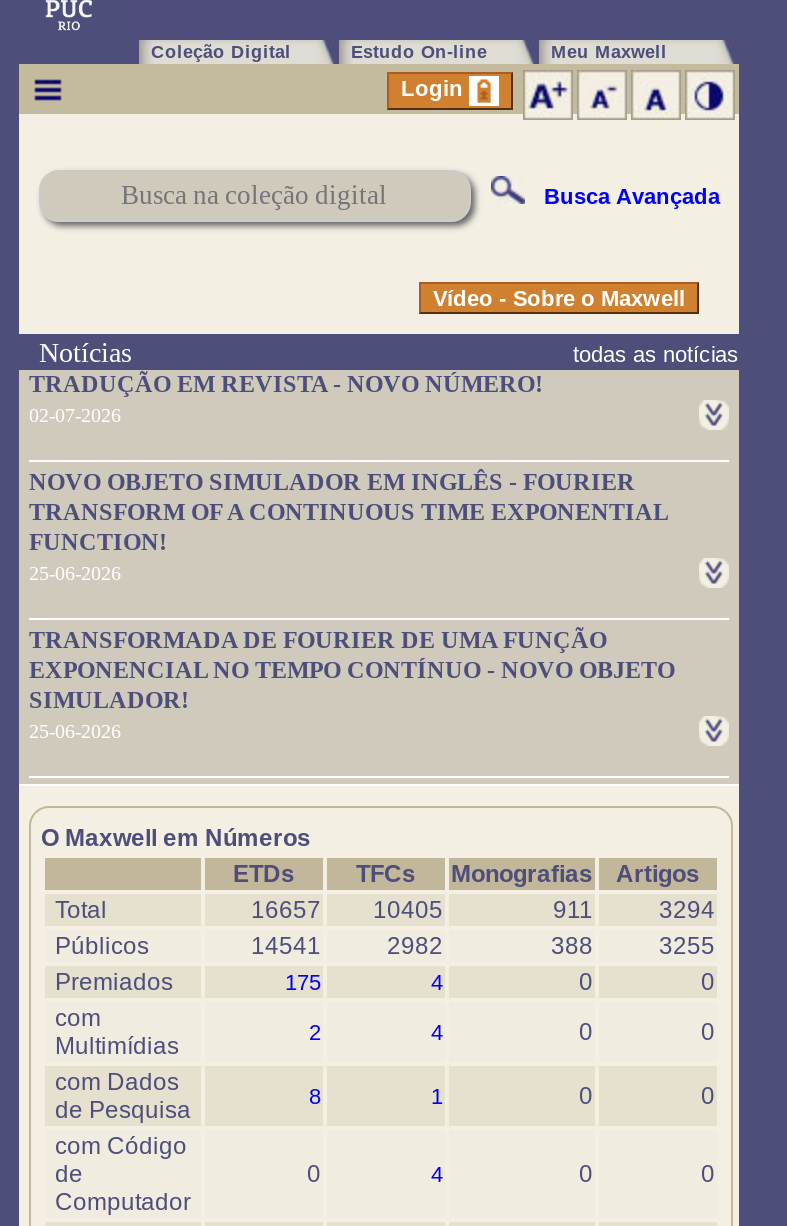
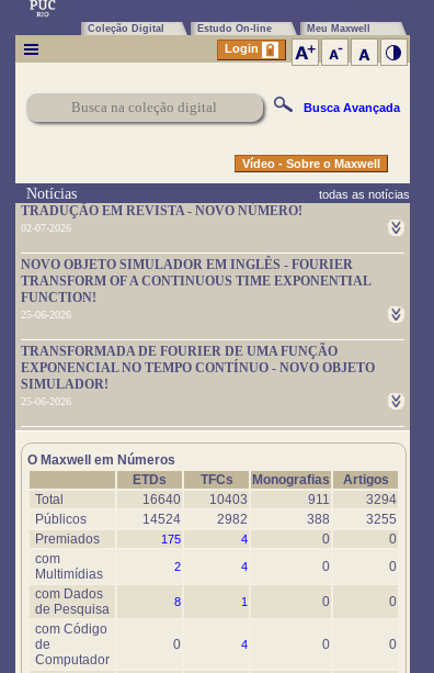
- 16657
+ 16640

- 10405
+ 10403

- 14541
+ 14524
